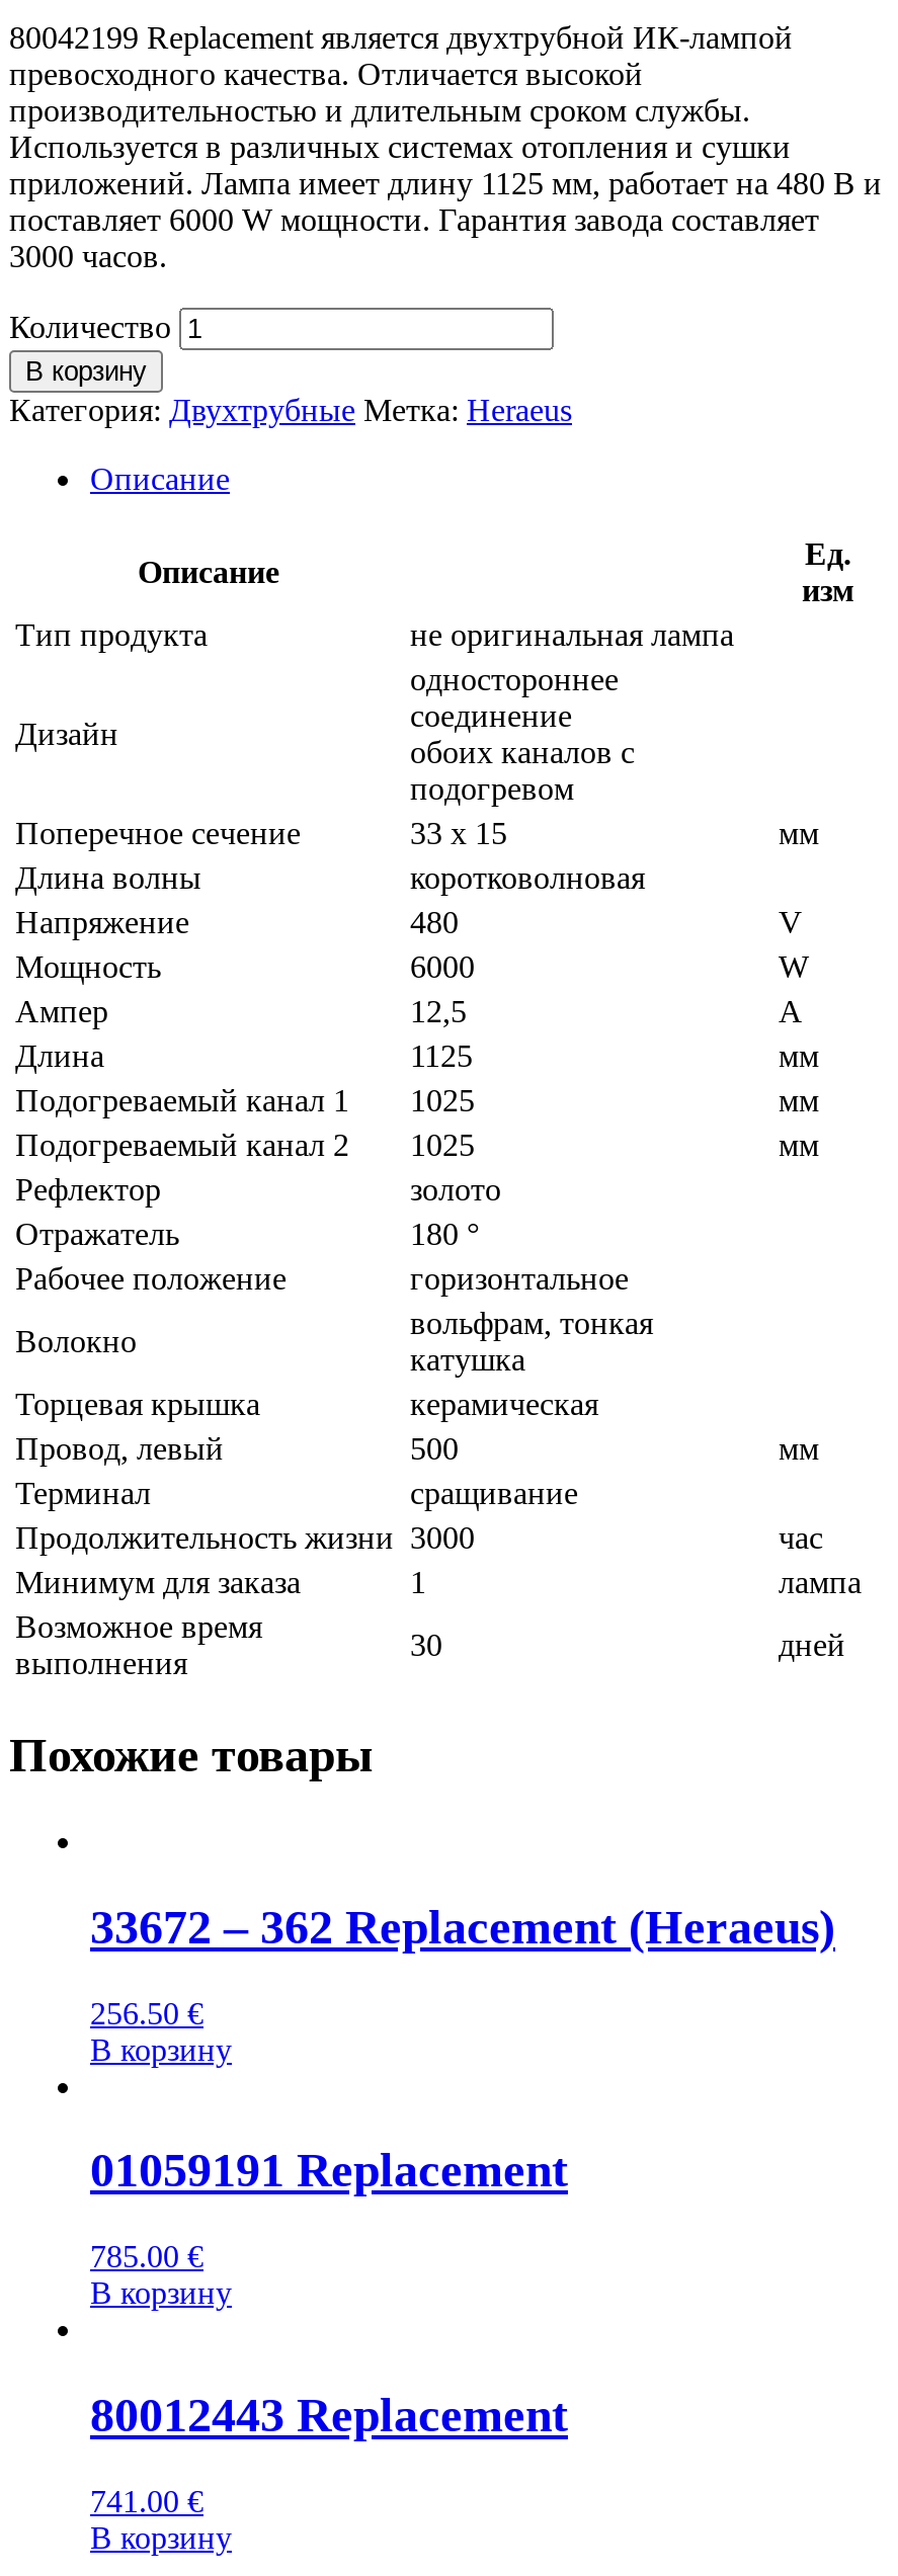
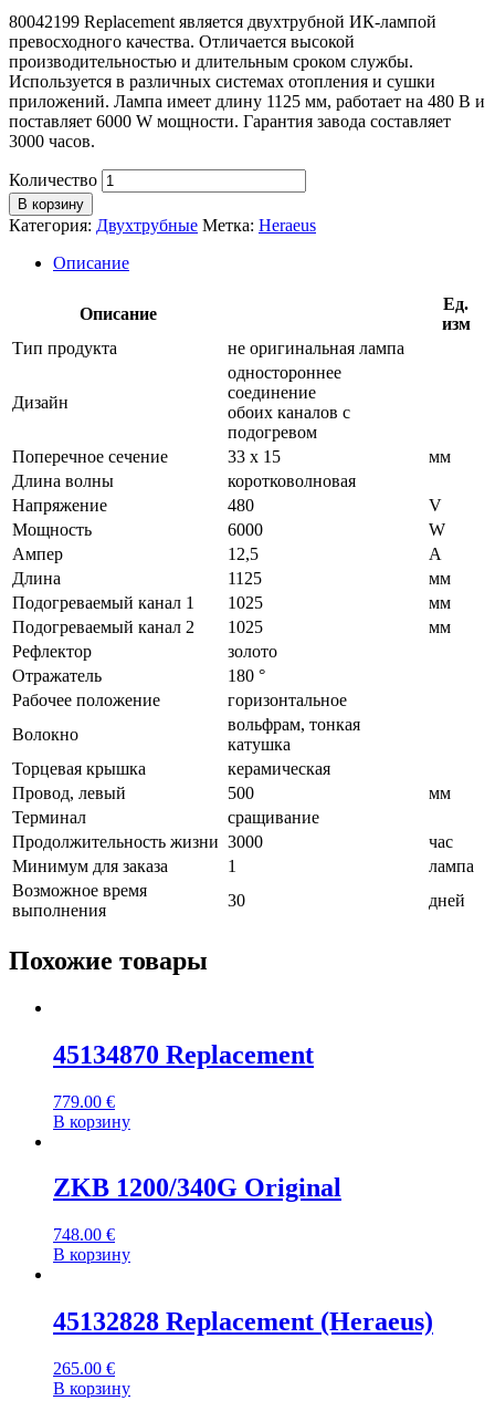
- 33672 – 362 Replacement (Heraeus)
+ 45134870 Replacement

- 256.50 €
+ 779.00 €

- 01059191 Replacement
+ ZKB 1200/340G Original

- 785.00 €
+ 748.00 €

- 80012443 Replacement
+ 45132828 Replacement (Heraeus)

- 741.00 €
+ 265.00 €
